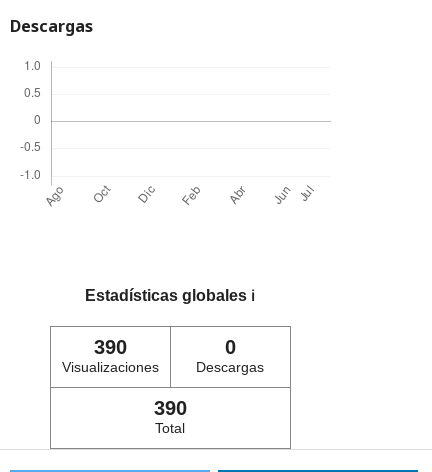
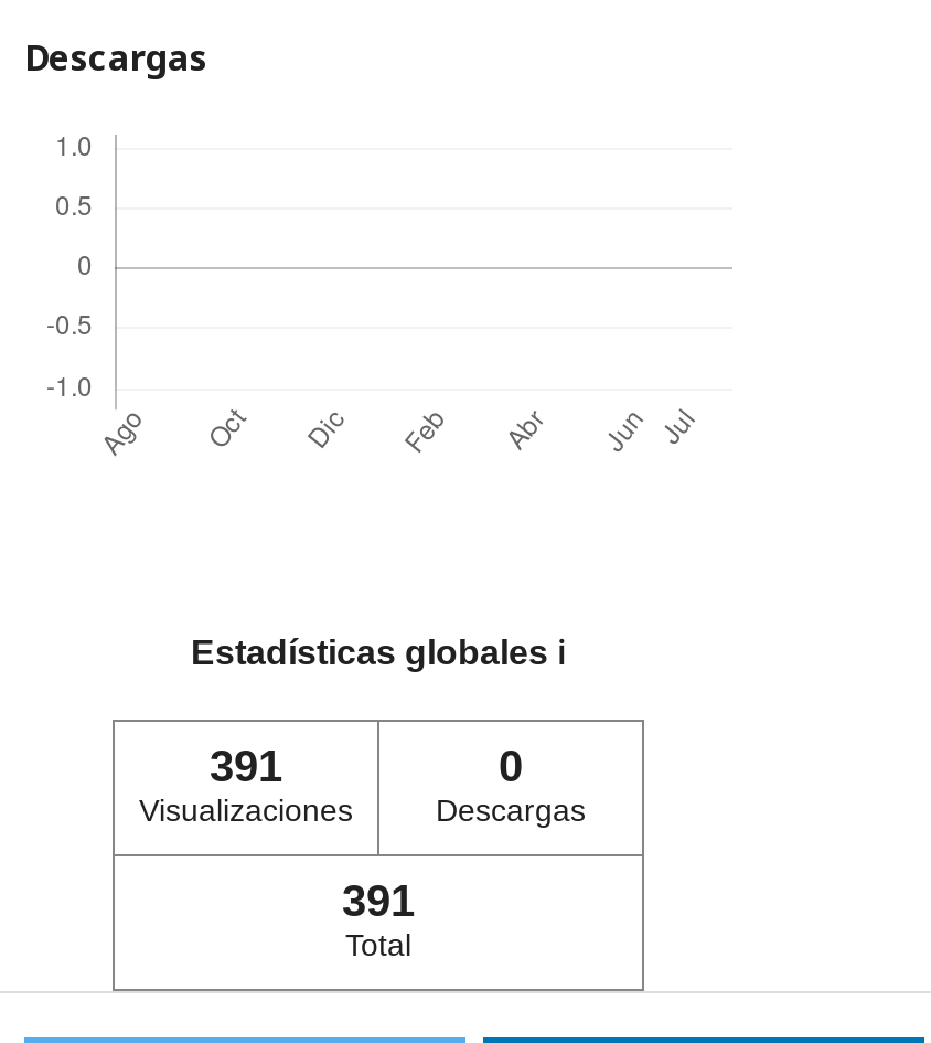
- 390
+ 391

- 390
+ 391
